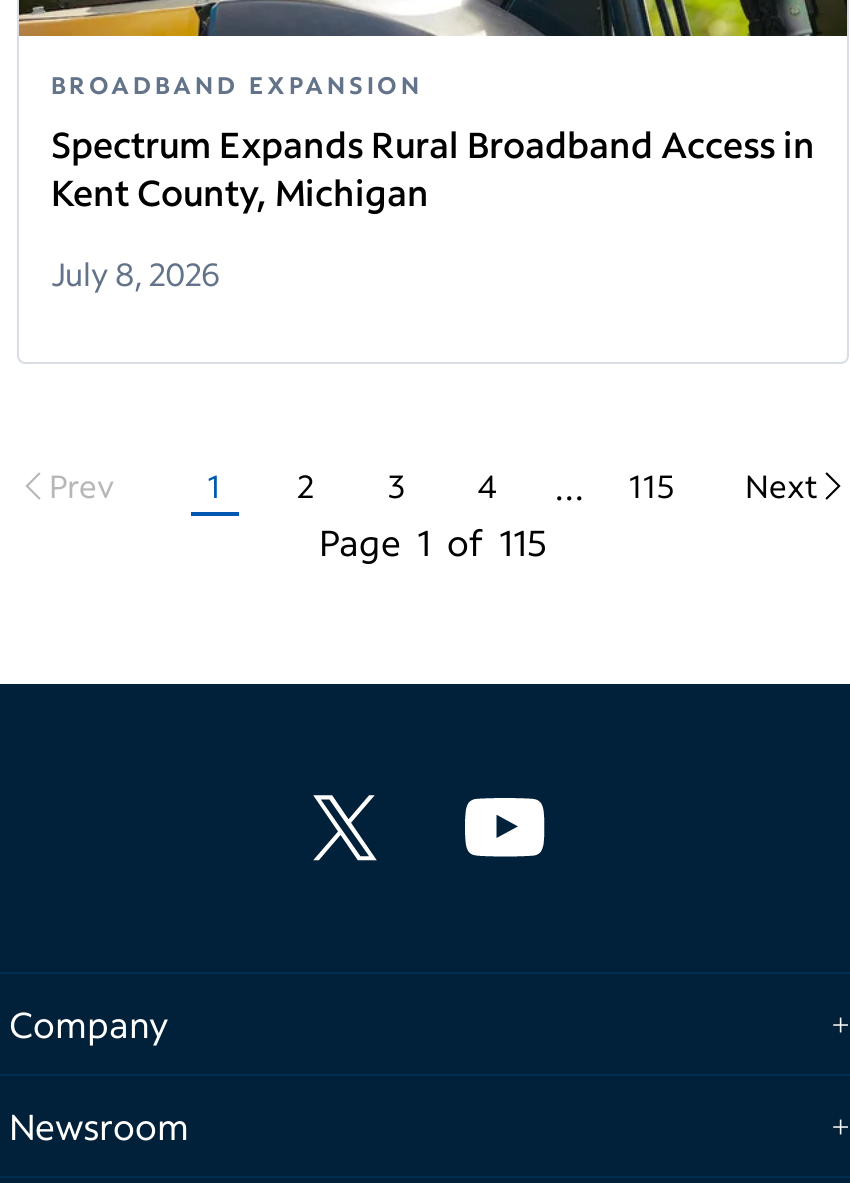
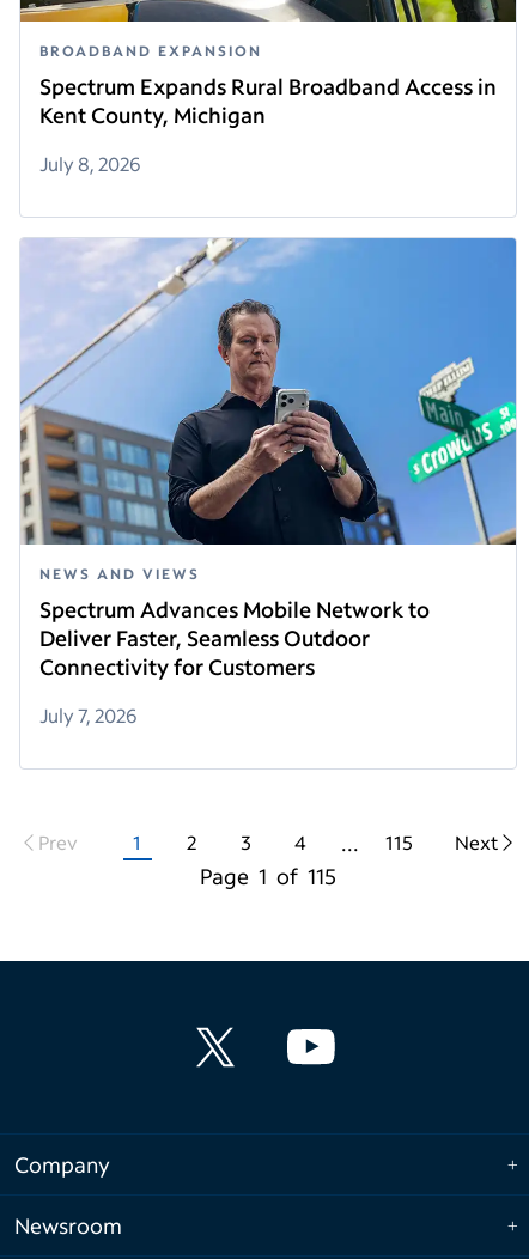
+ [image]
+ NEWS AND VIEWS
+ Spectrum Advances Mobile Network to
+ Deliver Faster, Seamless Outdoor
+ Connectivity for Customers
+ July 7, 2026
